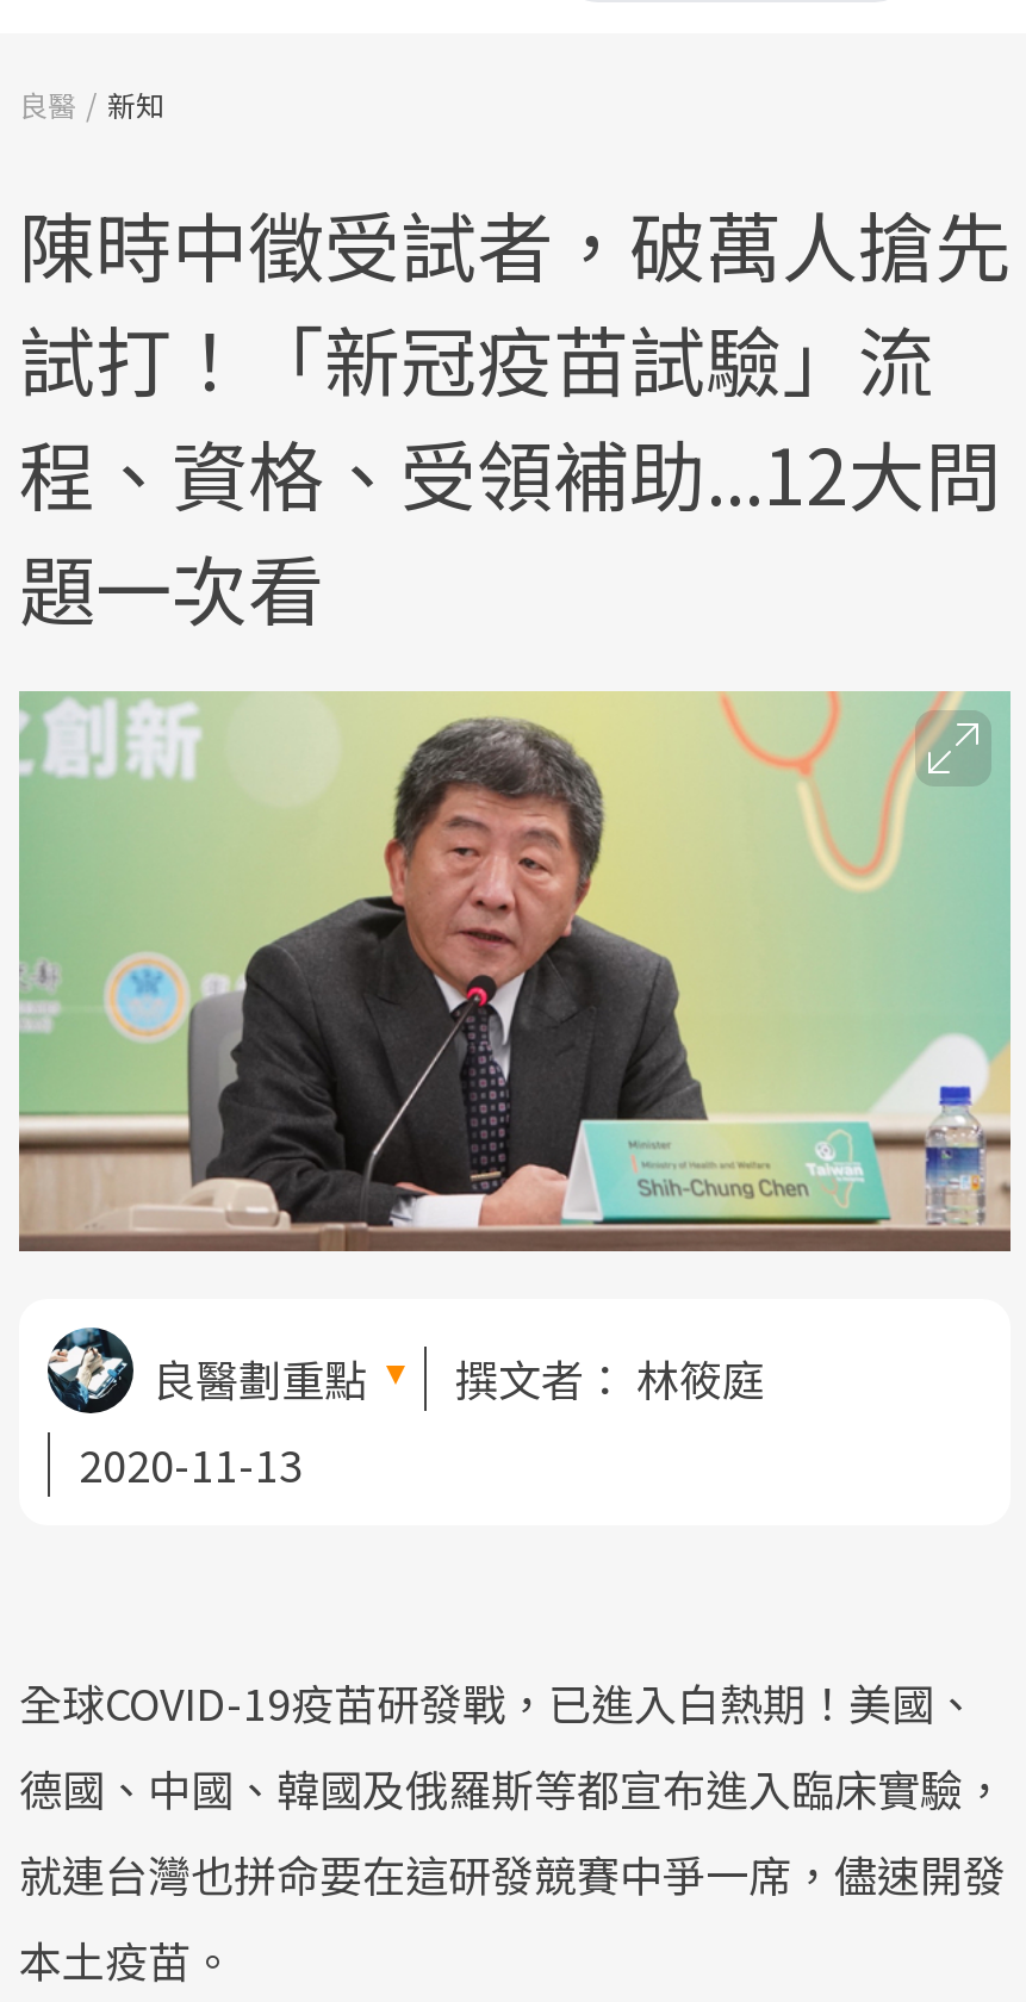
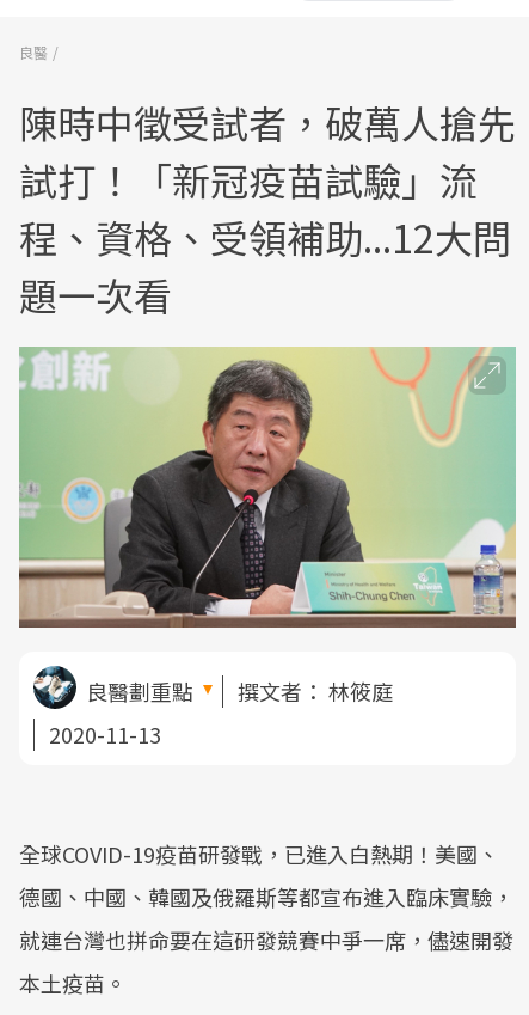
- 新知
